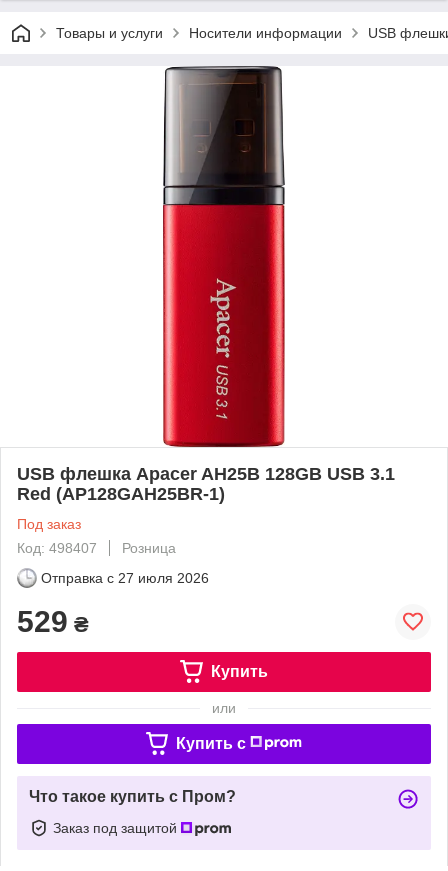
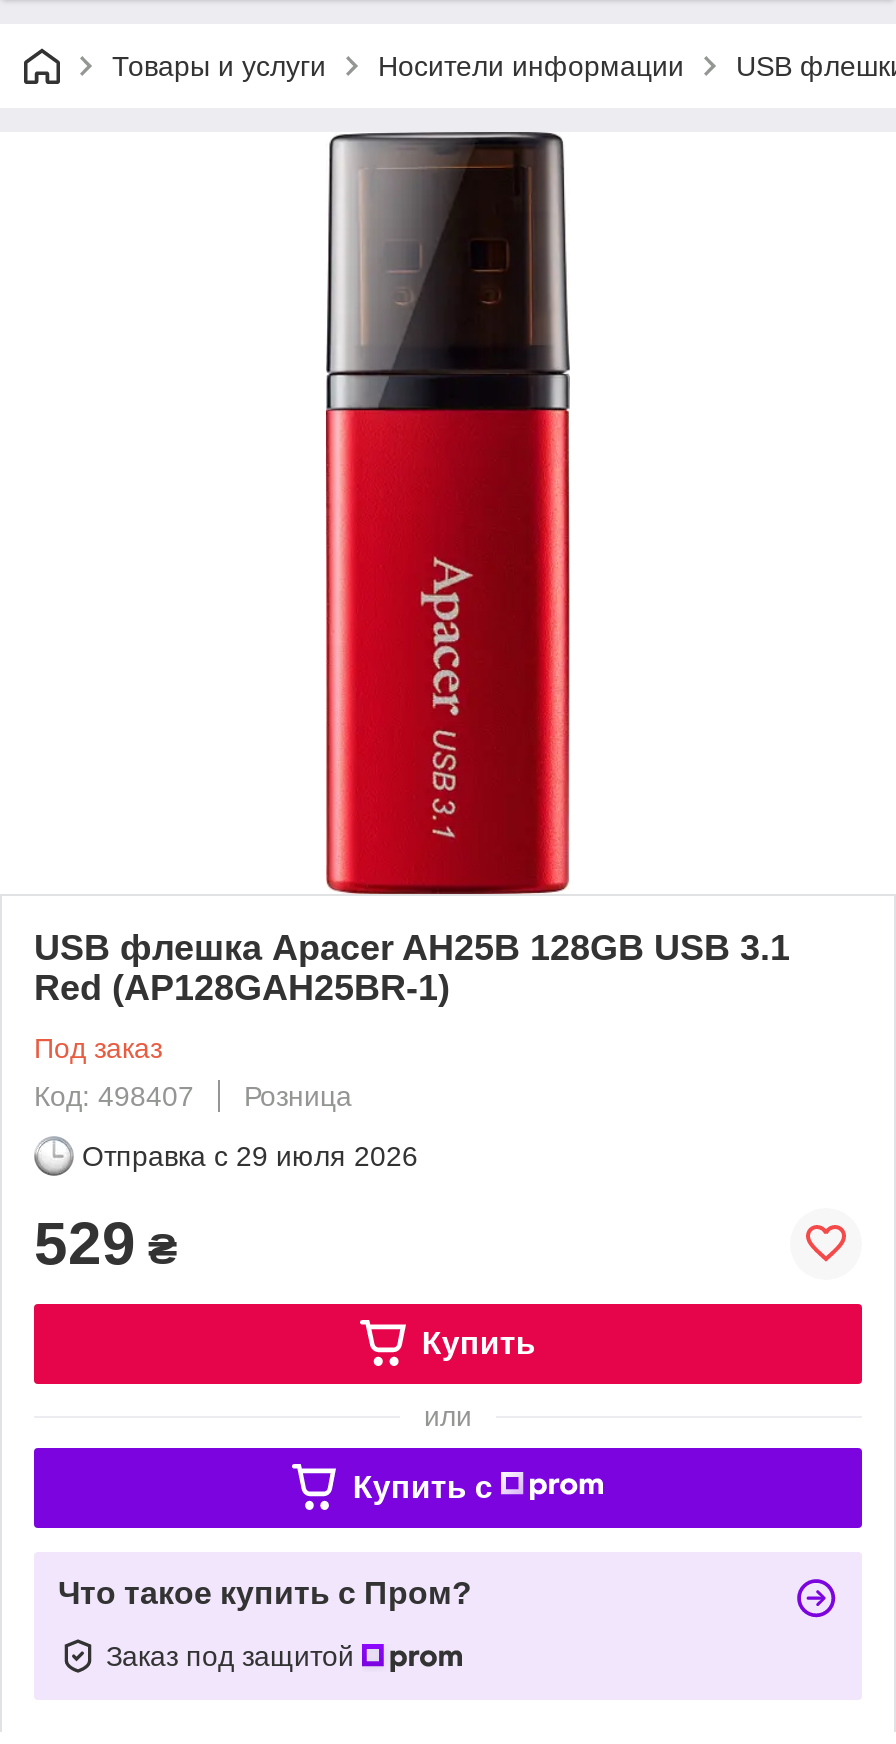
- Отправка с 27 июля 2026
+ Отправка с 29 июля 2026
